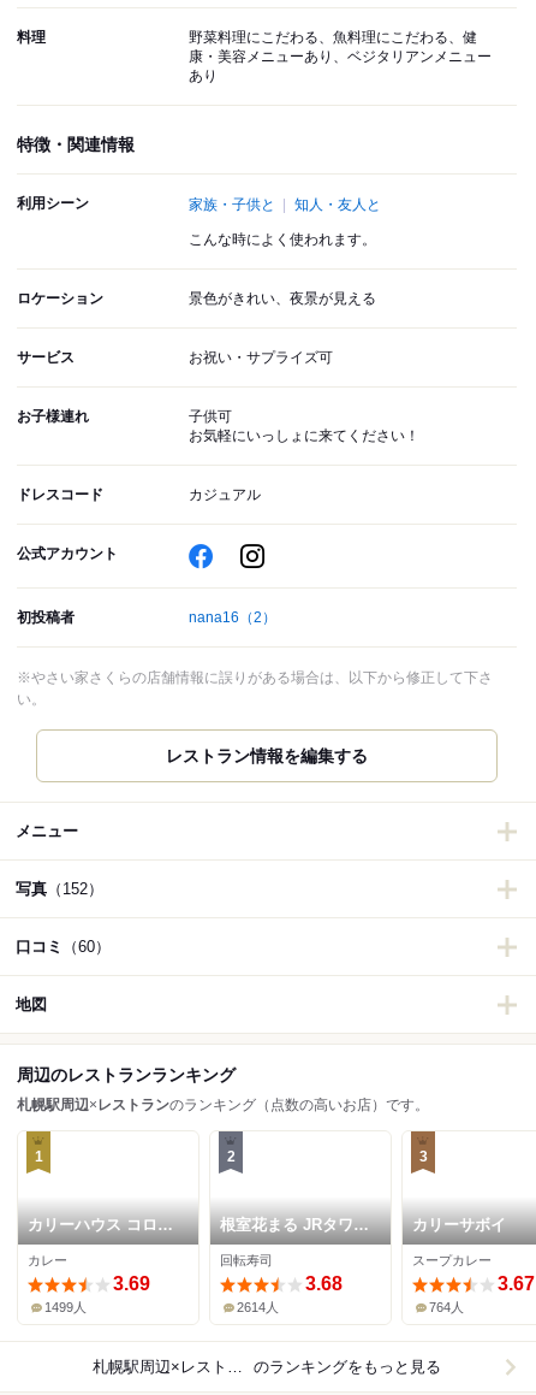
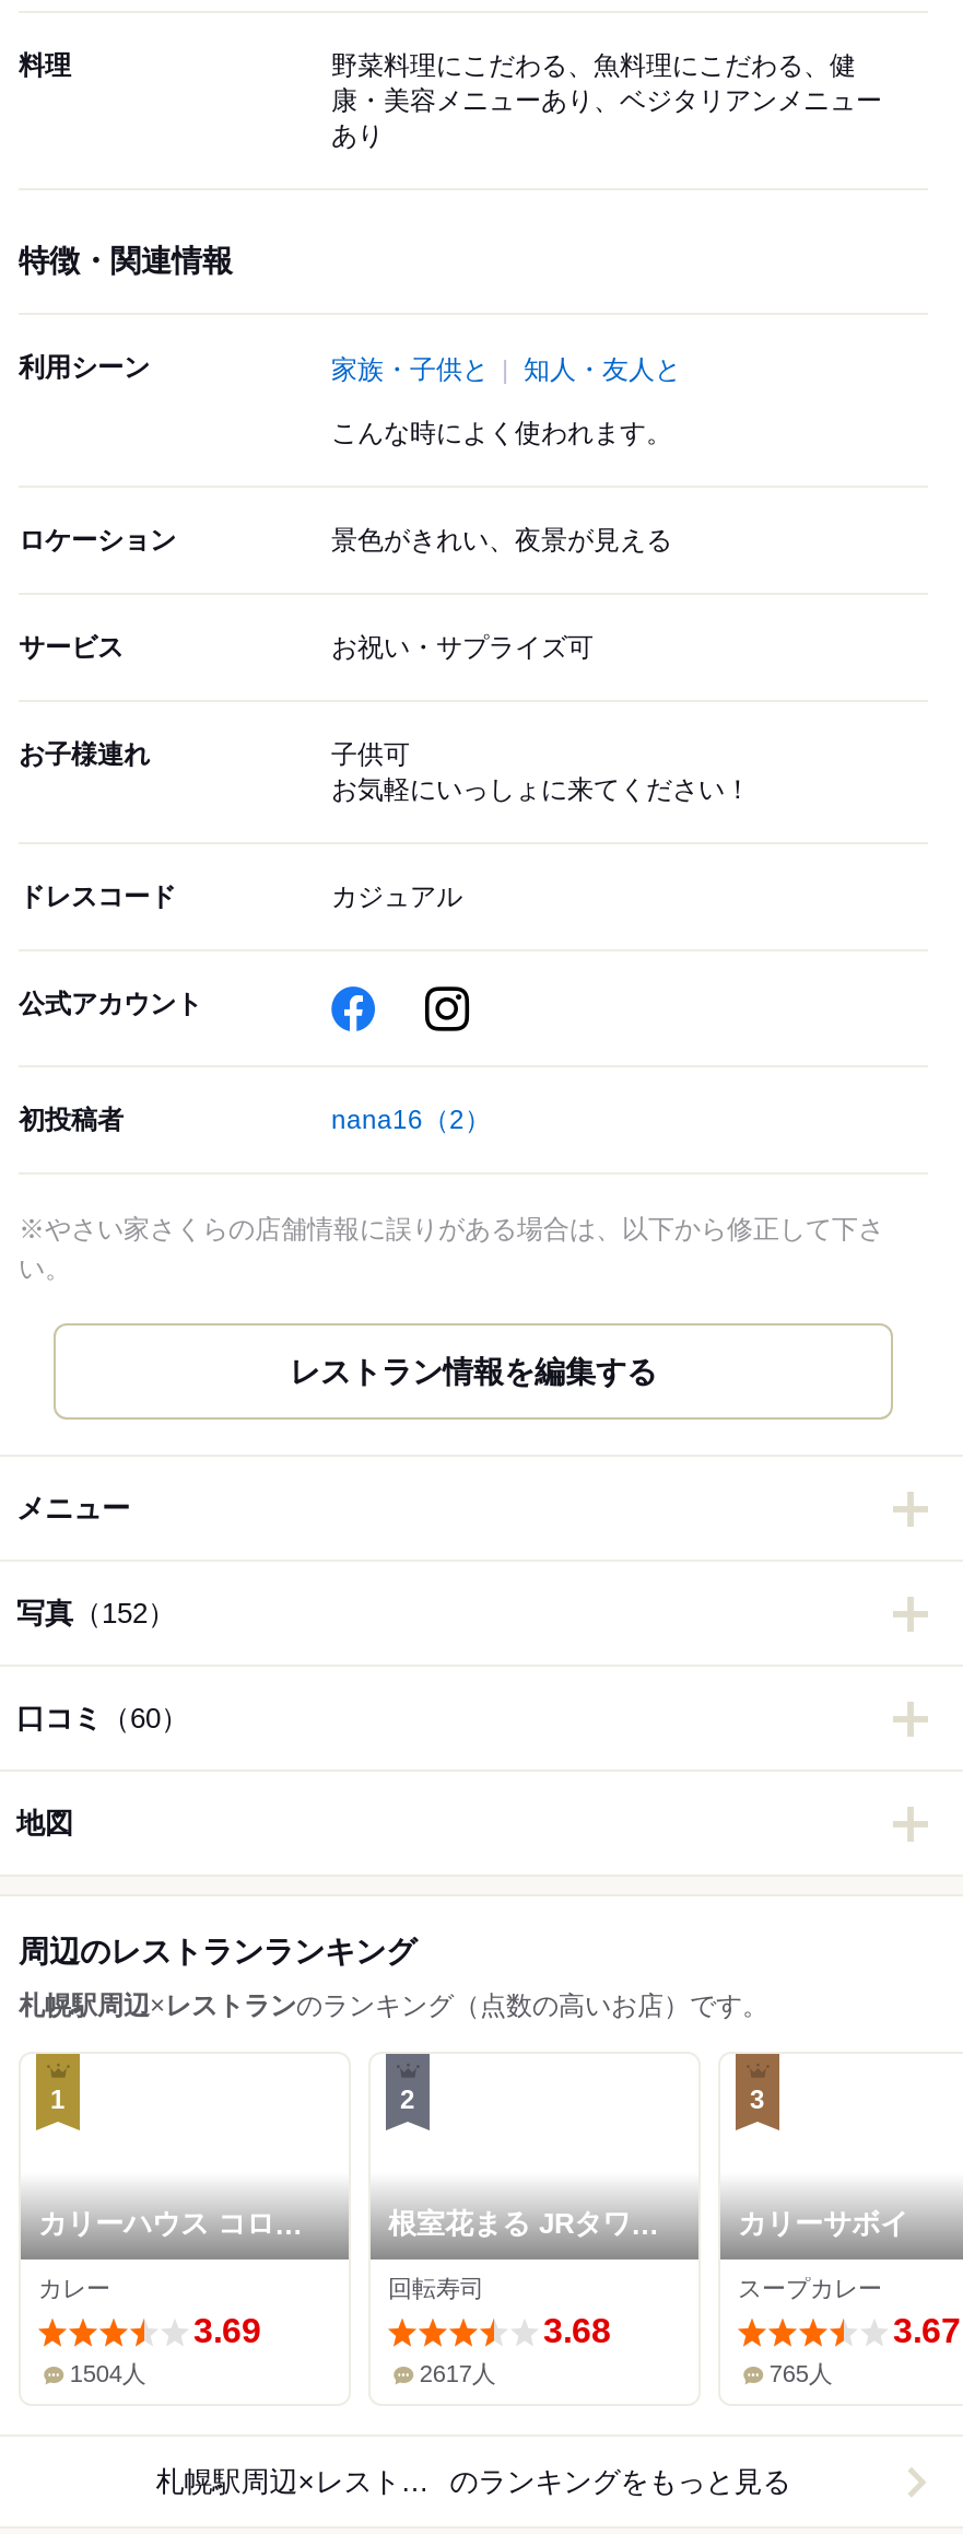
- 1499人
+ 1504人

- 2614人
+ 2617人

- 764人
+ 765人
